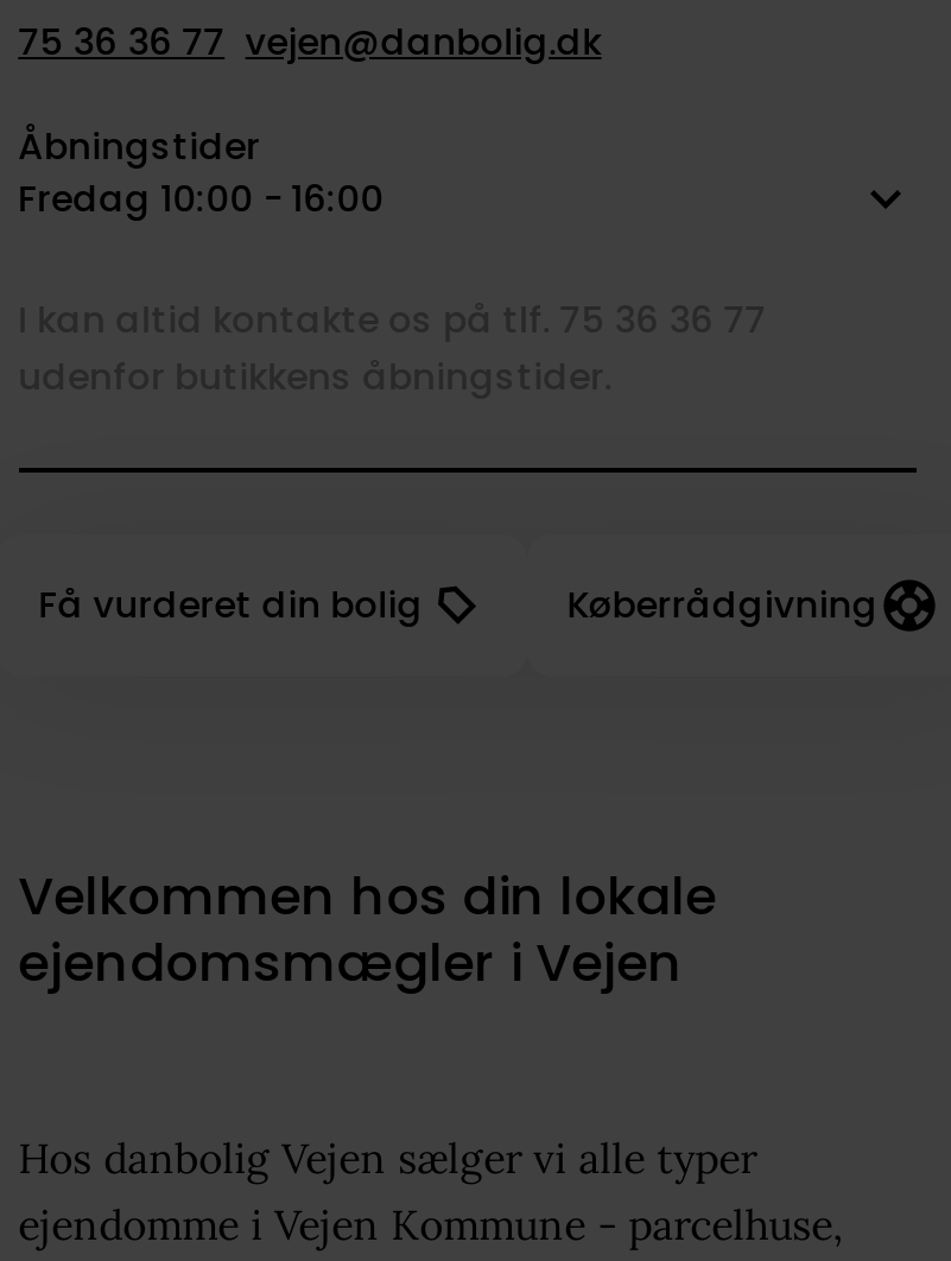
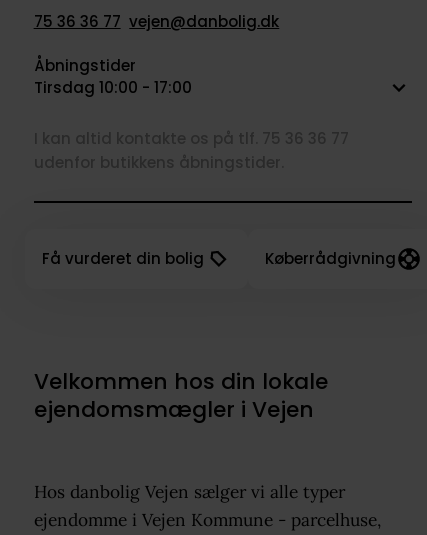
- Fredag 10:00 - 16:00
+ Tirsdag 10:00 - 17:00
